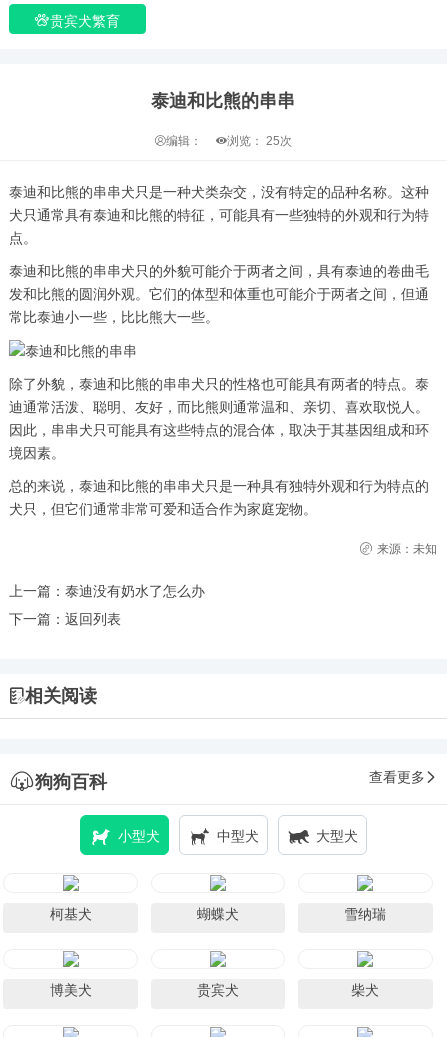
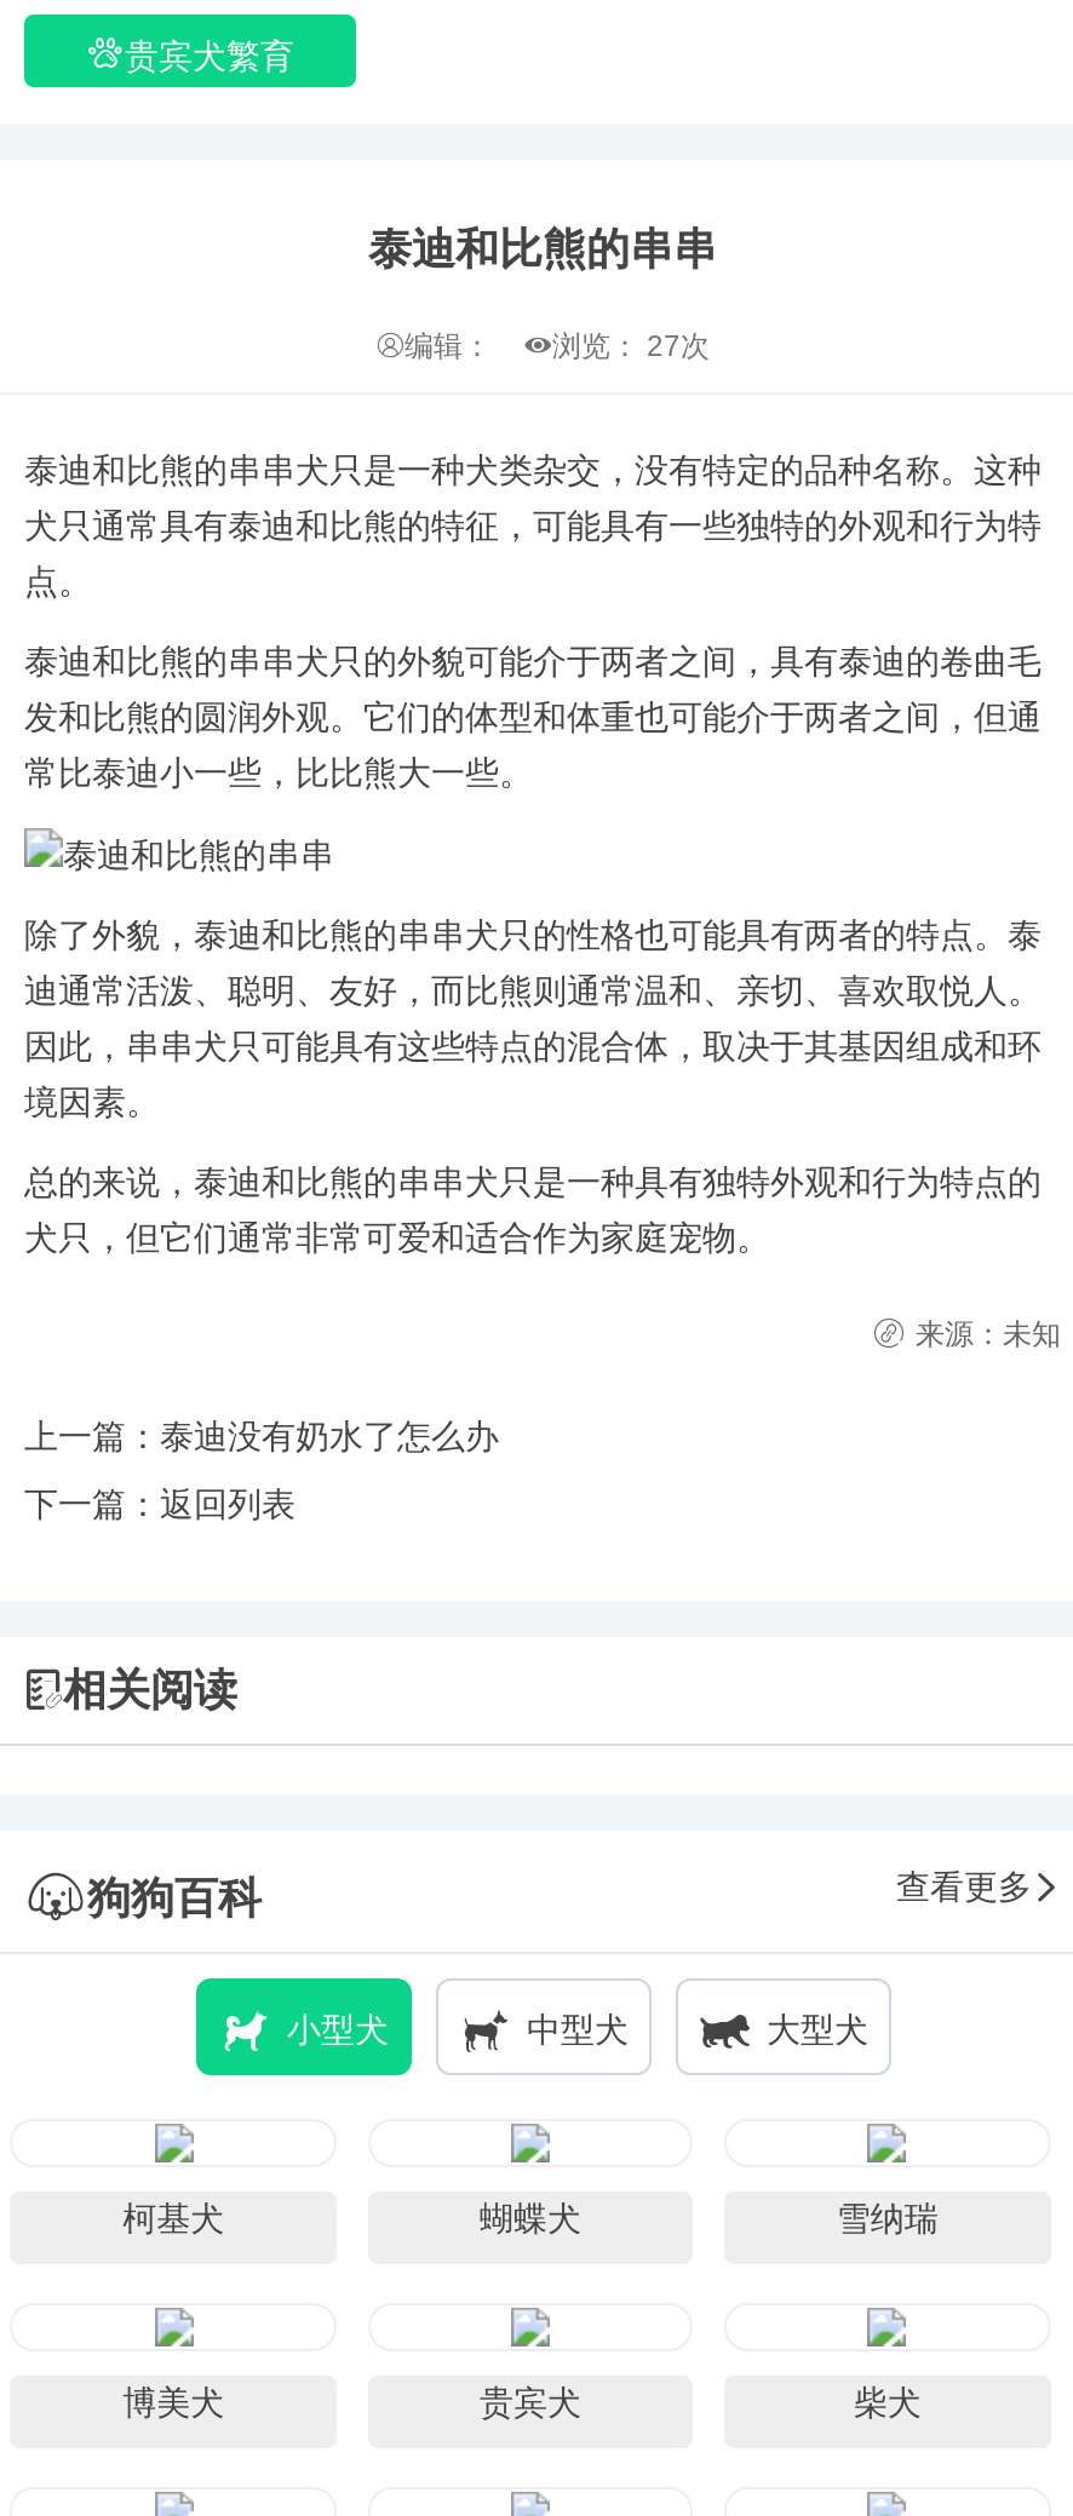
- 编辑： 浏览：25次
+ 编辑： 浏览：27次
